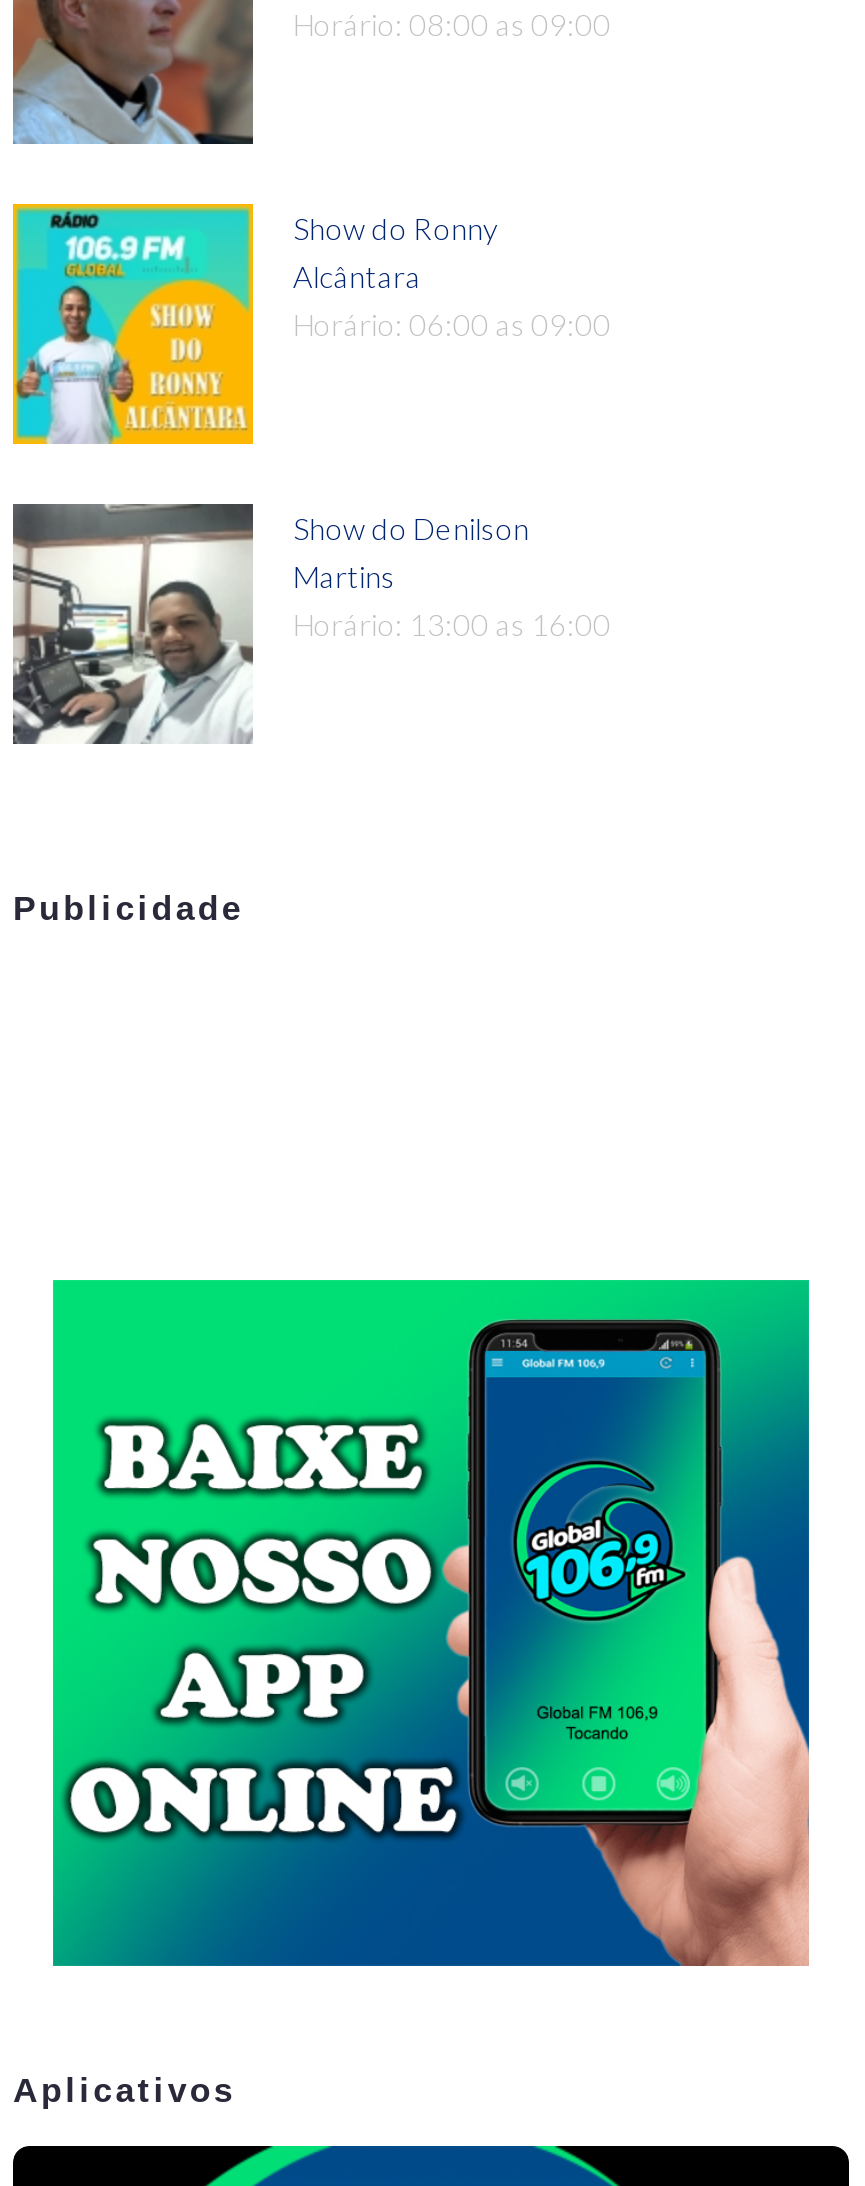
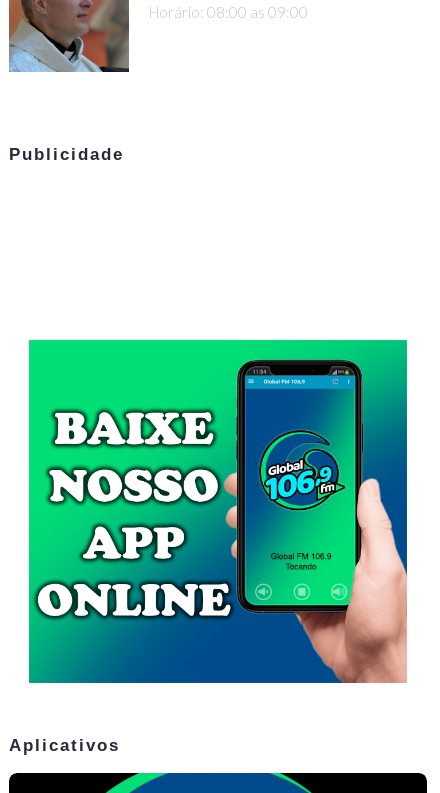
- [image]
- Show do Ronny
- Alcântara
- Horário: 06:00 as 09:00

- [image]
- Show do Denilson
- Martins
- Horário: 13:00 as 16:00
